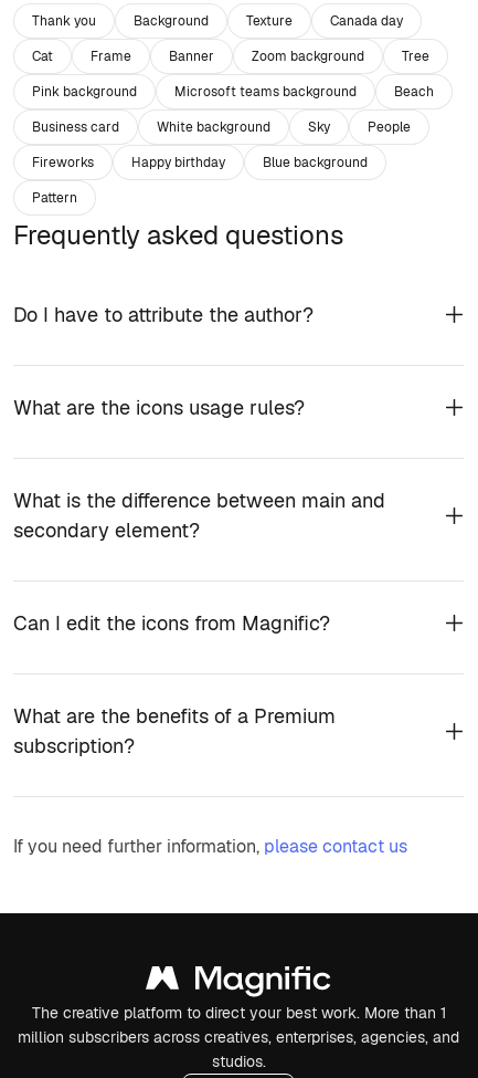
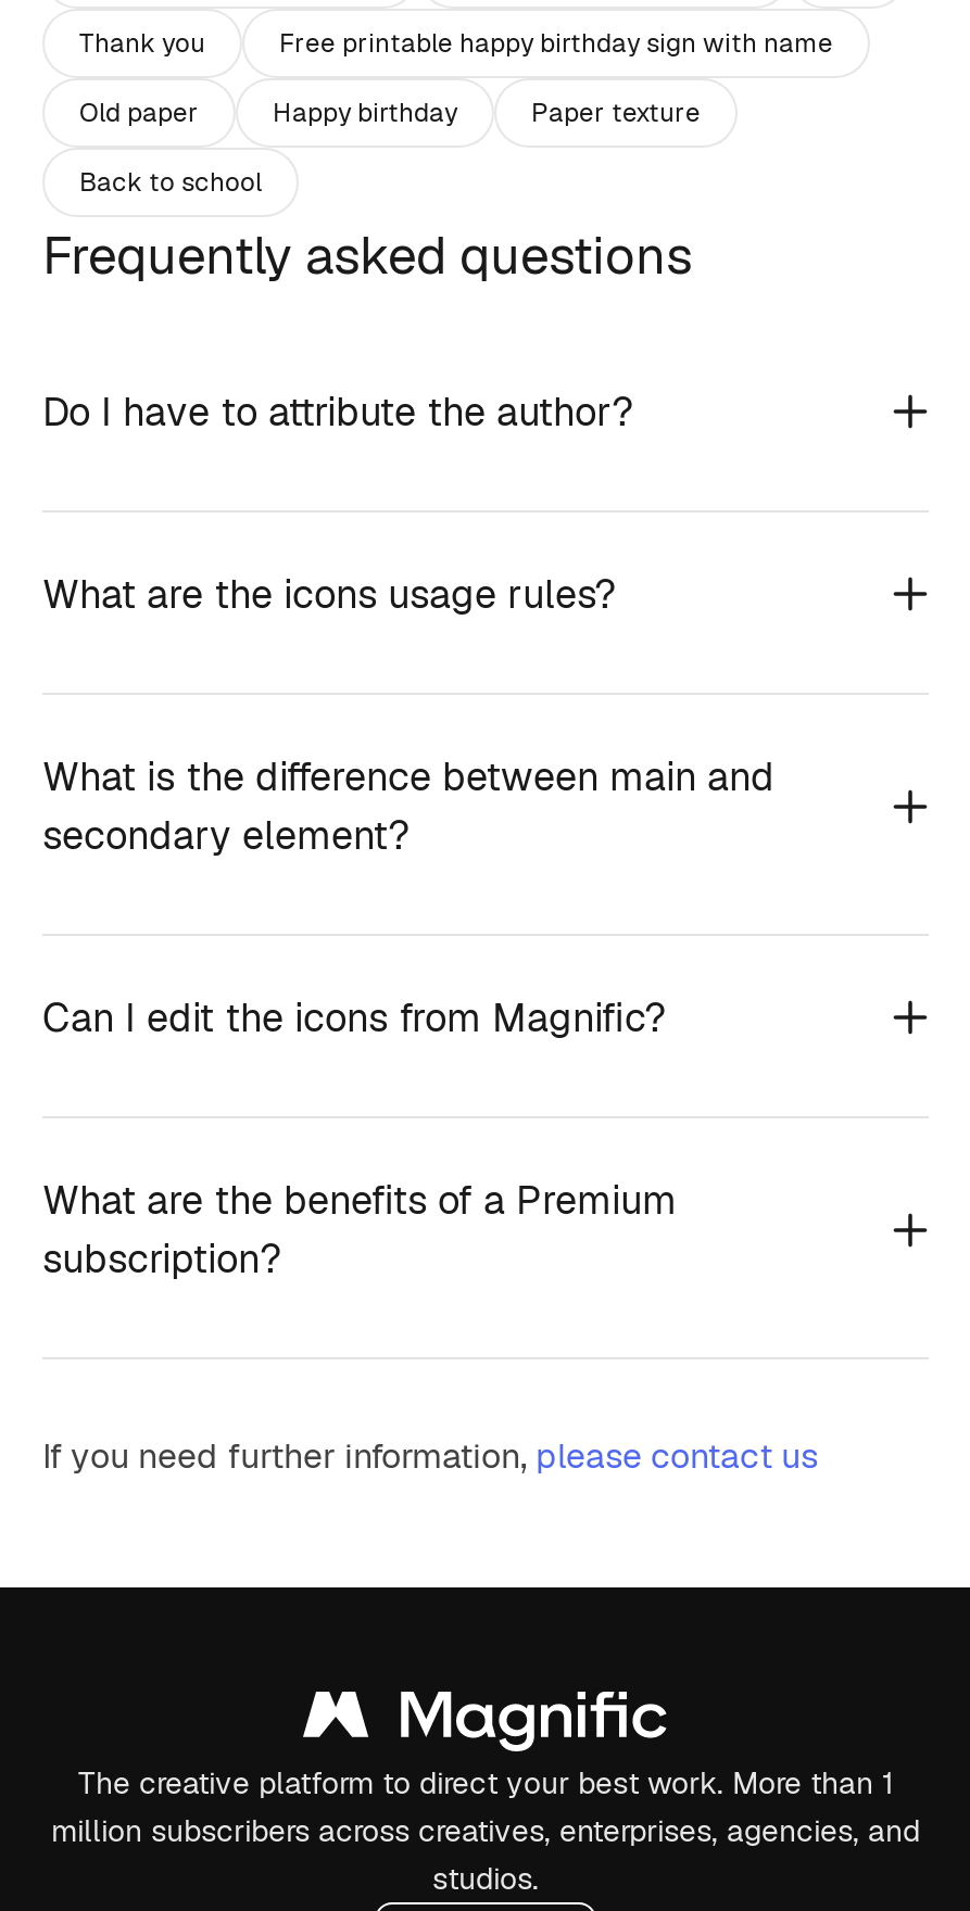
- Background
- Texture
- Canada day
- Cat
- Frame
- Banner
- Zoom background
- Tree
- Pink background
- Microsoft teams background
- Beach
- Business card
- White background
- Sky
- People
- Fireworks
+ Free printable happy birthday sign with name
+ Old paper

- Blue background
+ Paper texture

- Pattern
+ Back to school
